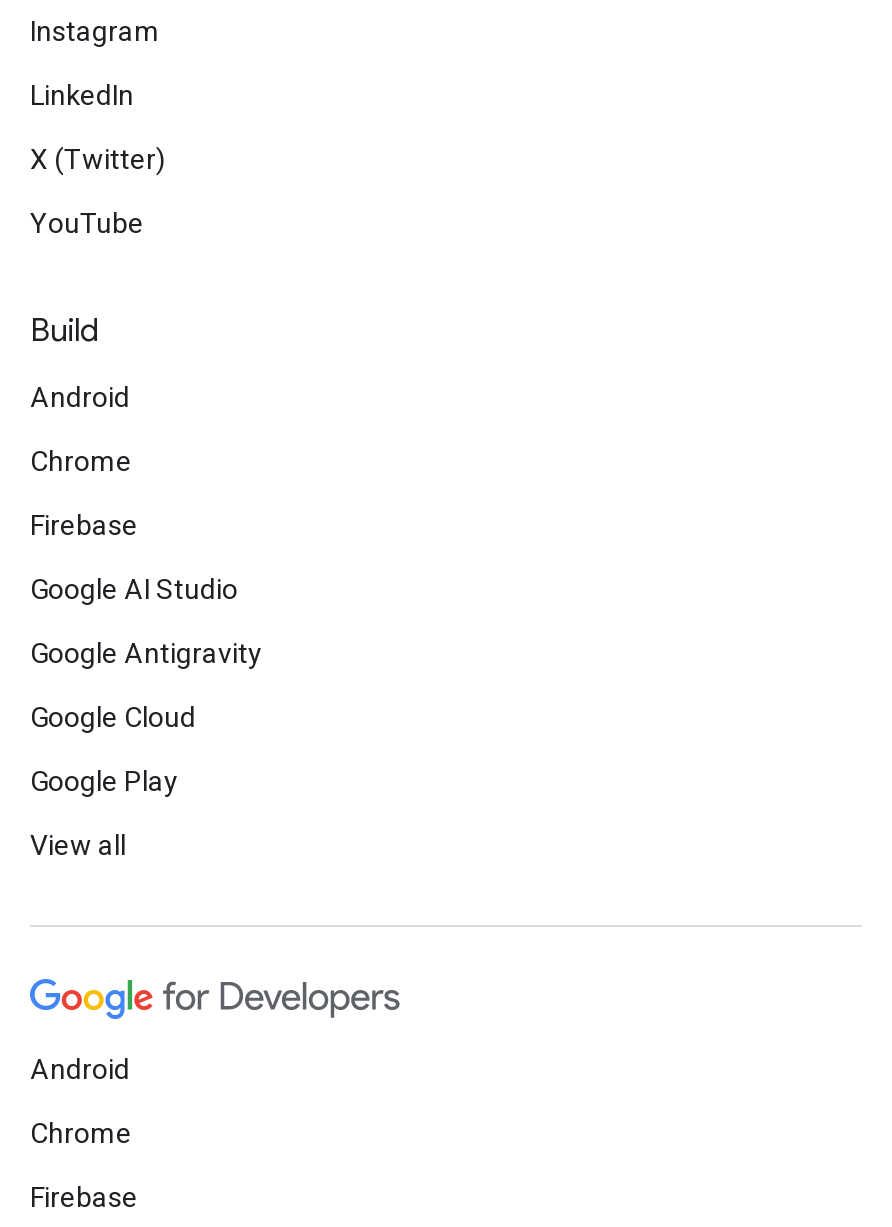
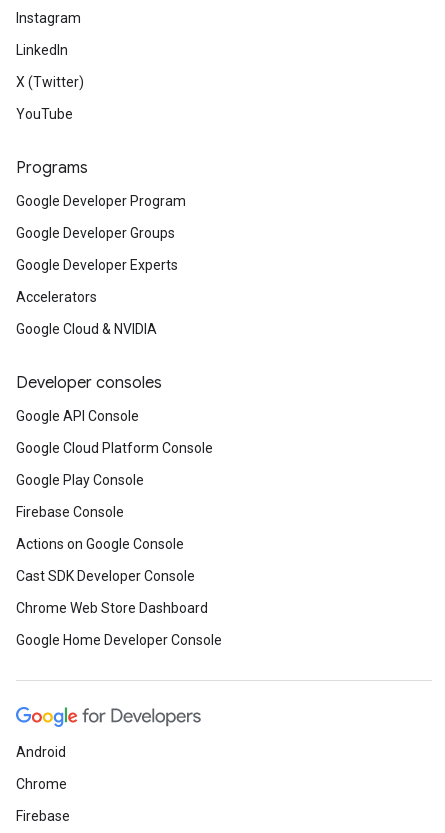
- Build
- Android
- Chrome
- Firebase
- Google AI Studio
- Google Antigravity
- Google Cloud
- Google Play
- View all
+ Programs
+ Google Developer Program
+ Google Developer Groups
+ Google Developer Experts
+ Accelerators
+ Google Cloud & NVIDIA
+ Developer consoles
+ Google API Console
+ Google Cloud Platform Console
+ Google Play Console
+ Firebase Console
+ Actions on Google Console
+ Cast SDK Developer Console
+ Chrome Web Store Dashboard
+ Google Home Developer Console
